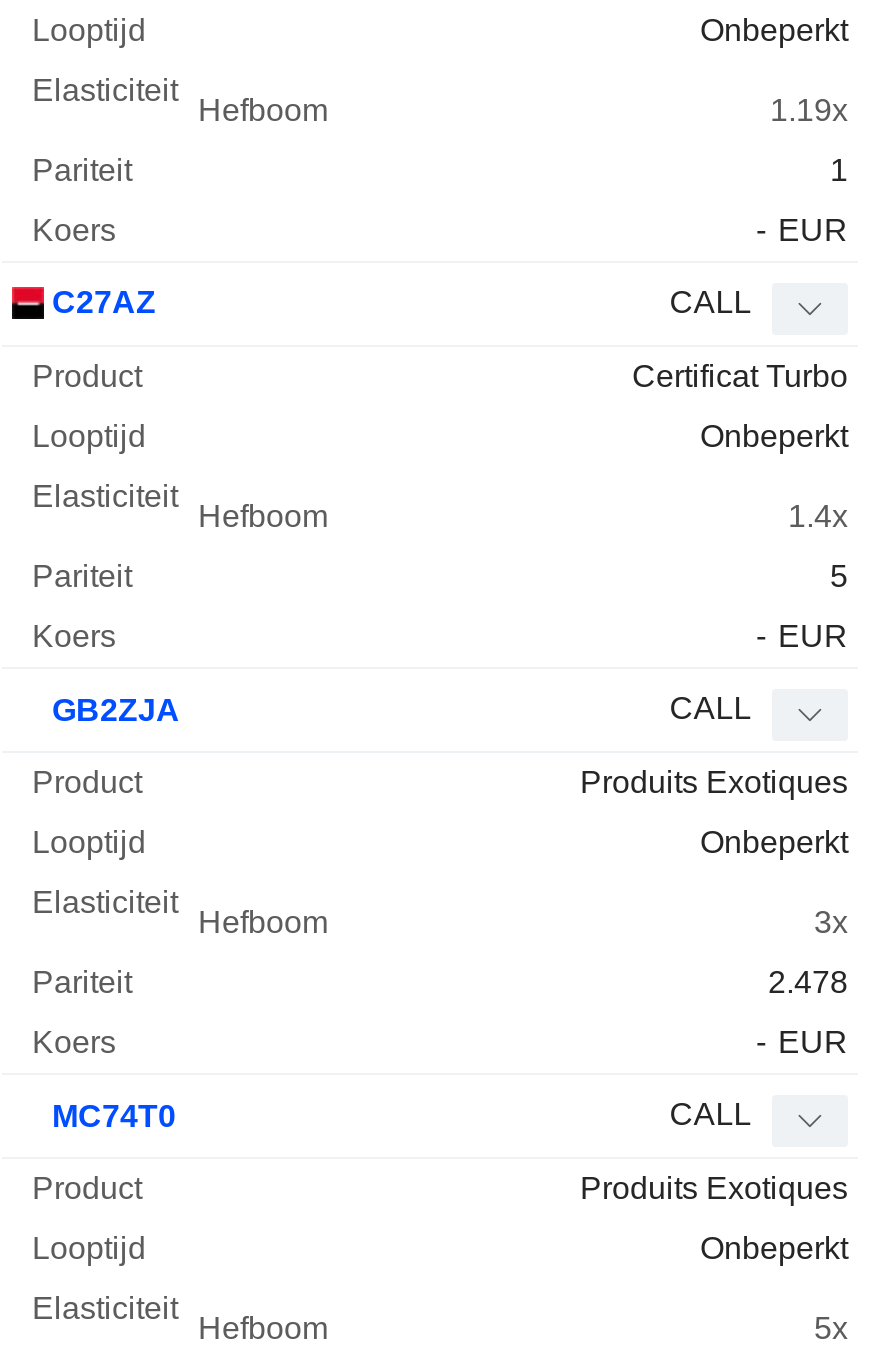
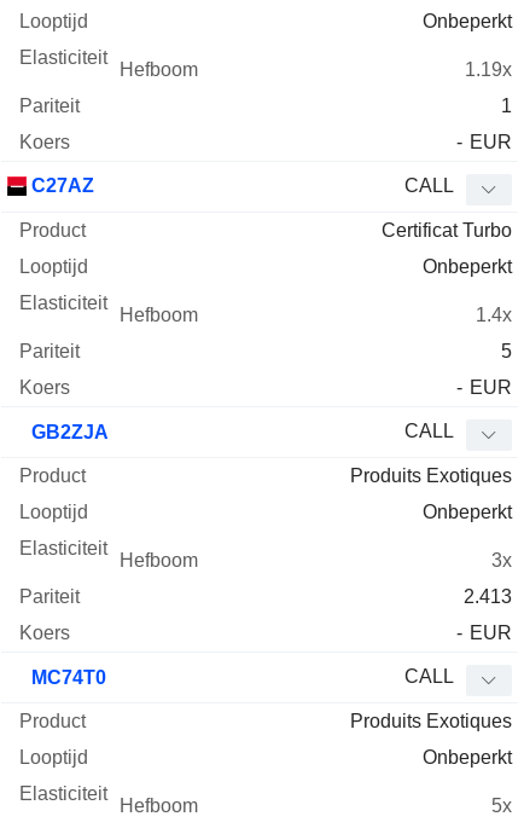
- 2.478
+ 2.413
